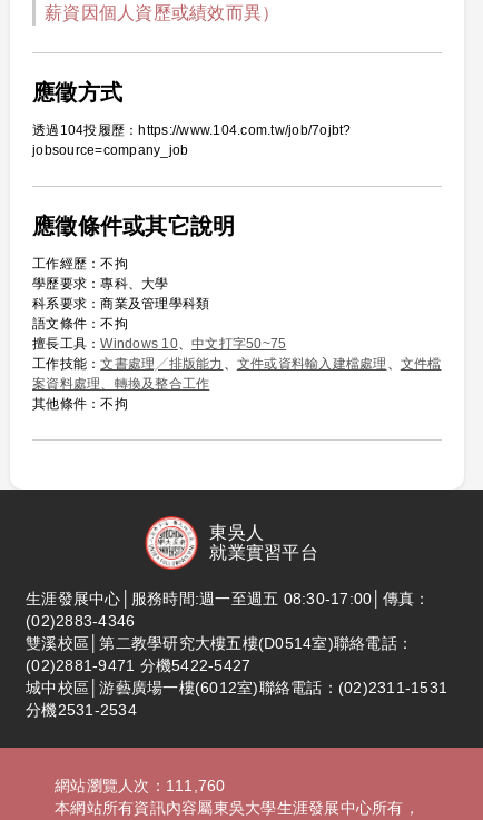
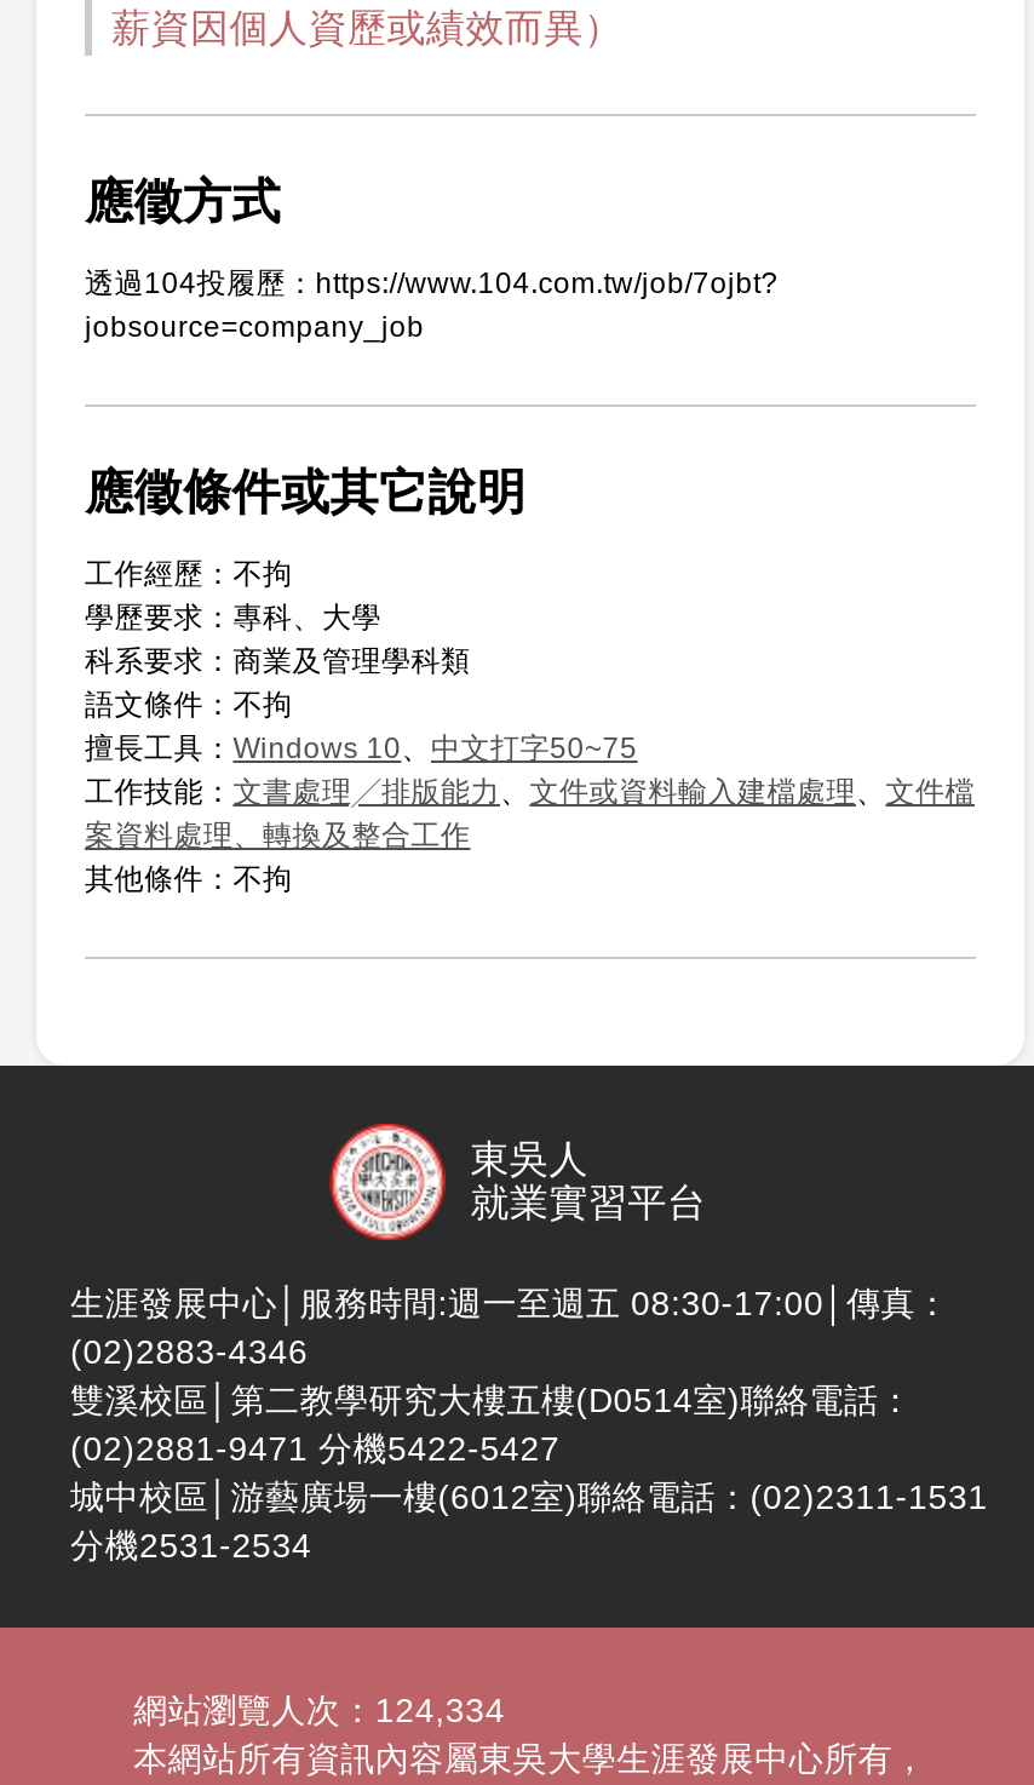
- 網站瀏覽人次：111,760
+ 網站瀏覽人次：124,334
